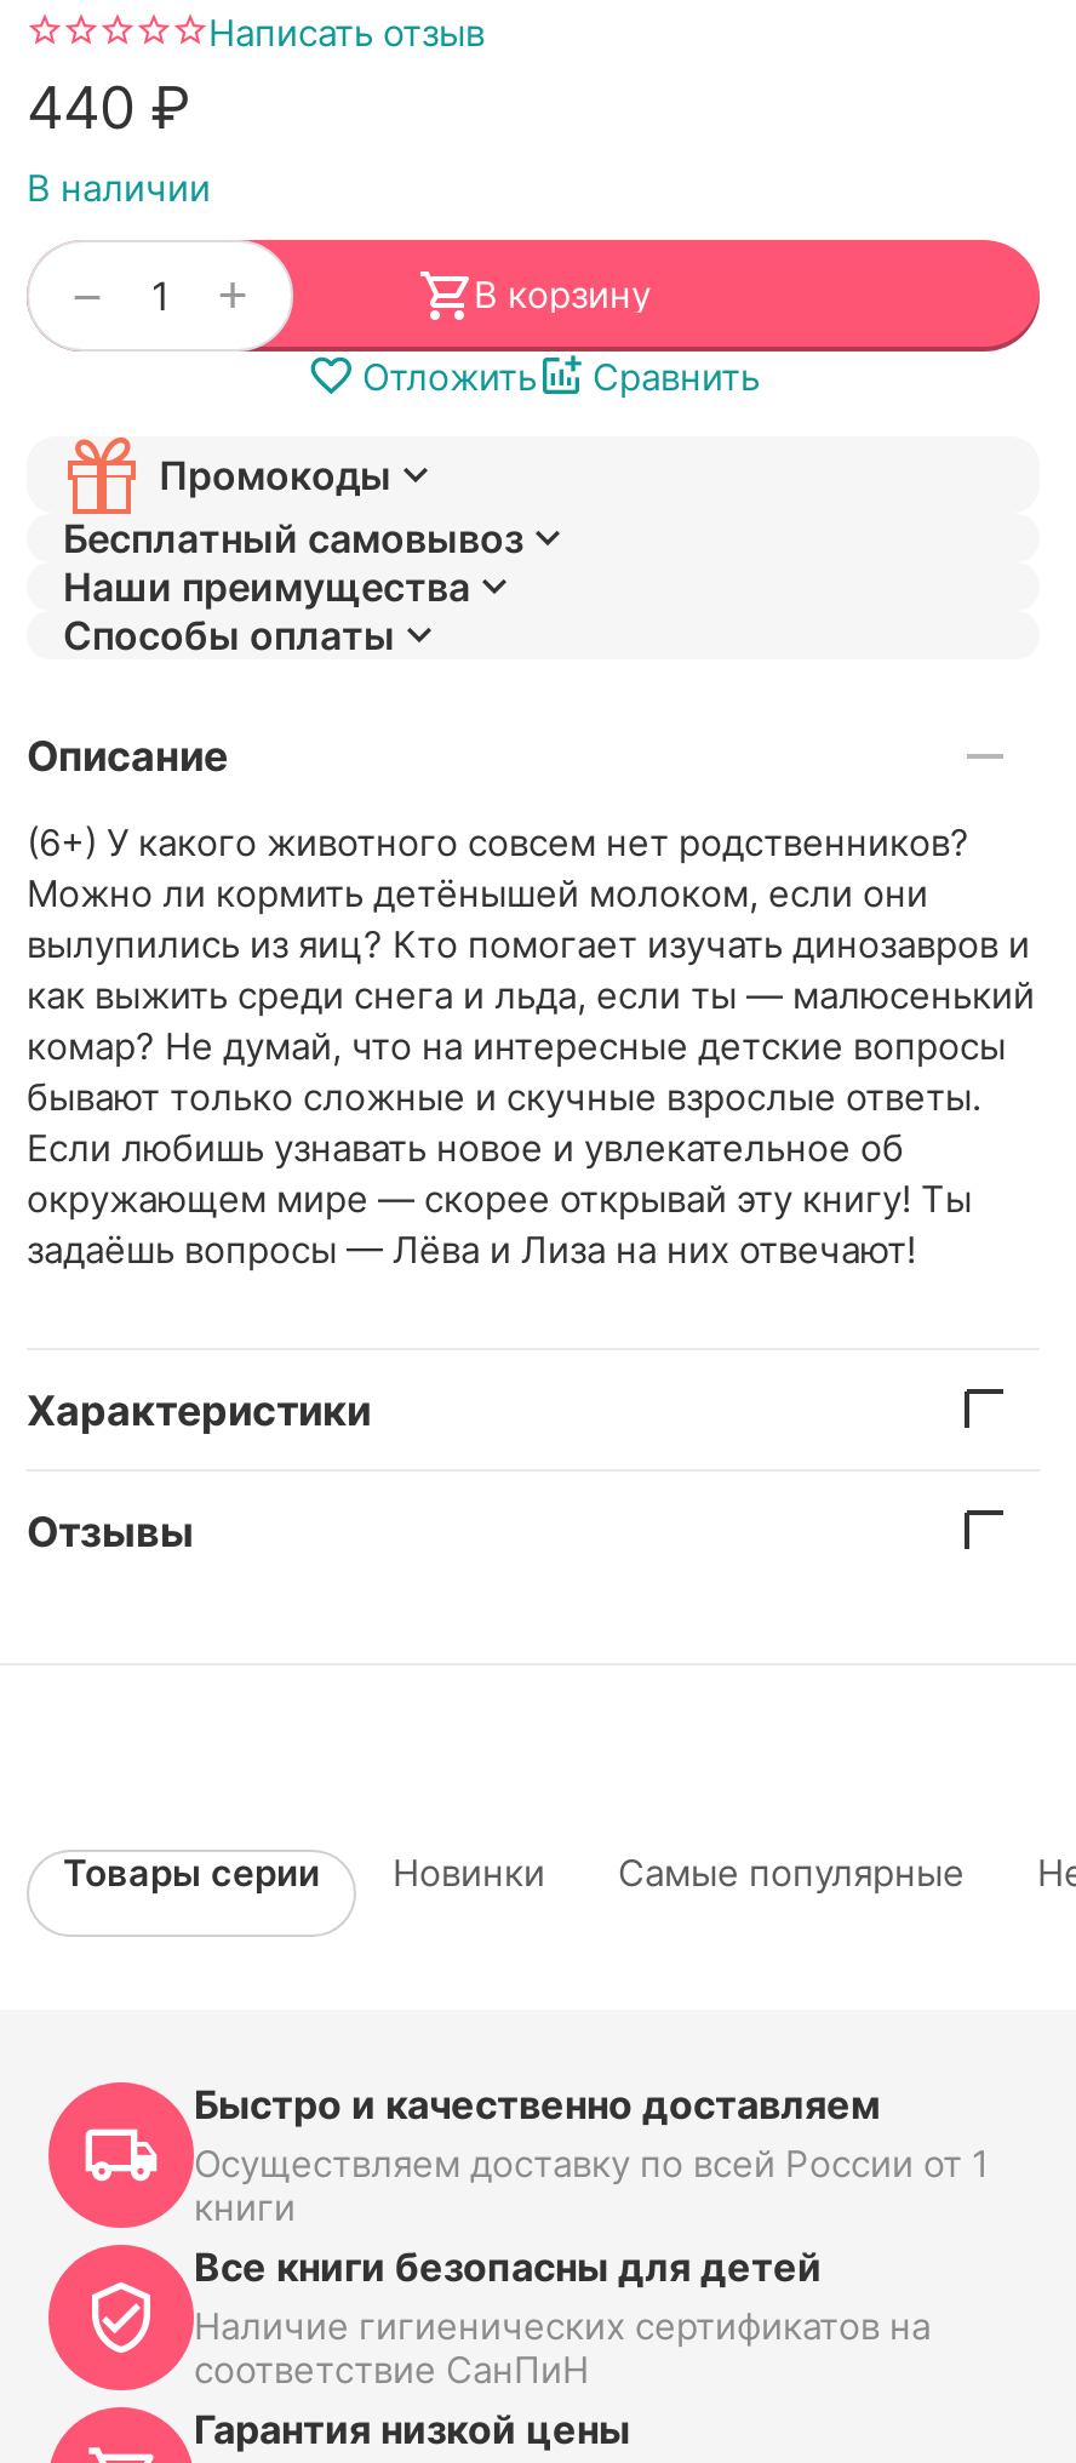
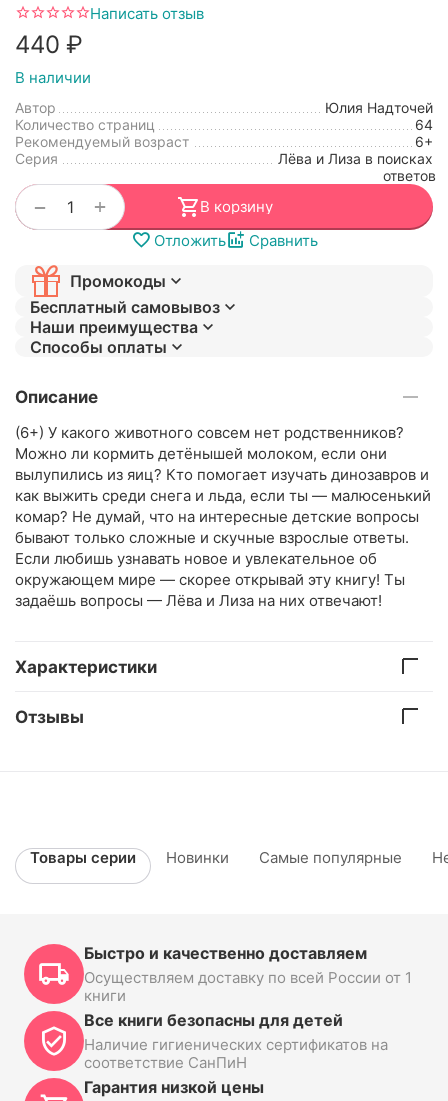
+ Автор
+ Юлия Надточей
+ Количество страниц
+ 64
+ Рекомендуемый возраст
+ 6+
+ Серия
+ Лёва и Лиза в поисках
+ ответов
